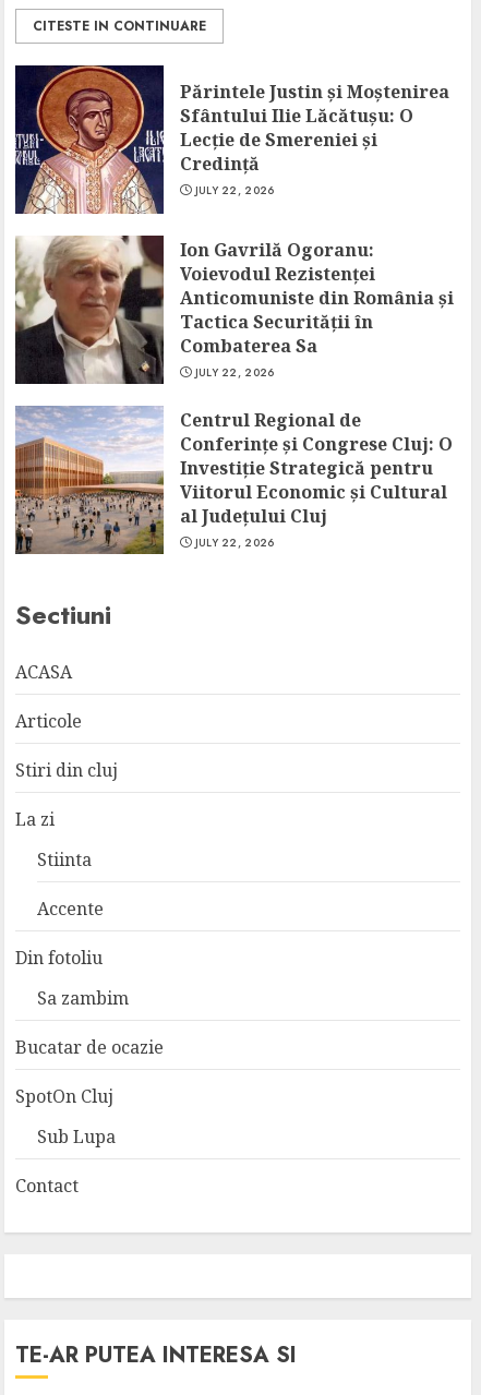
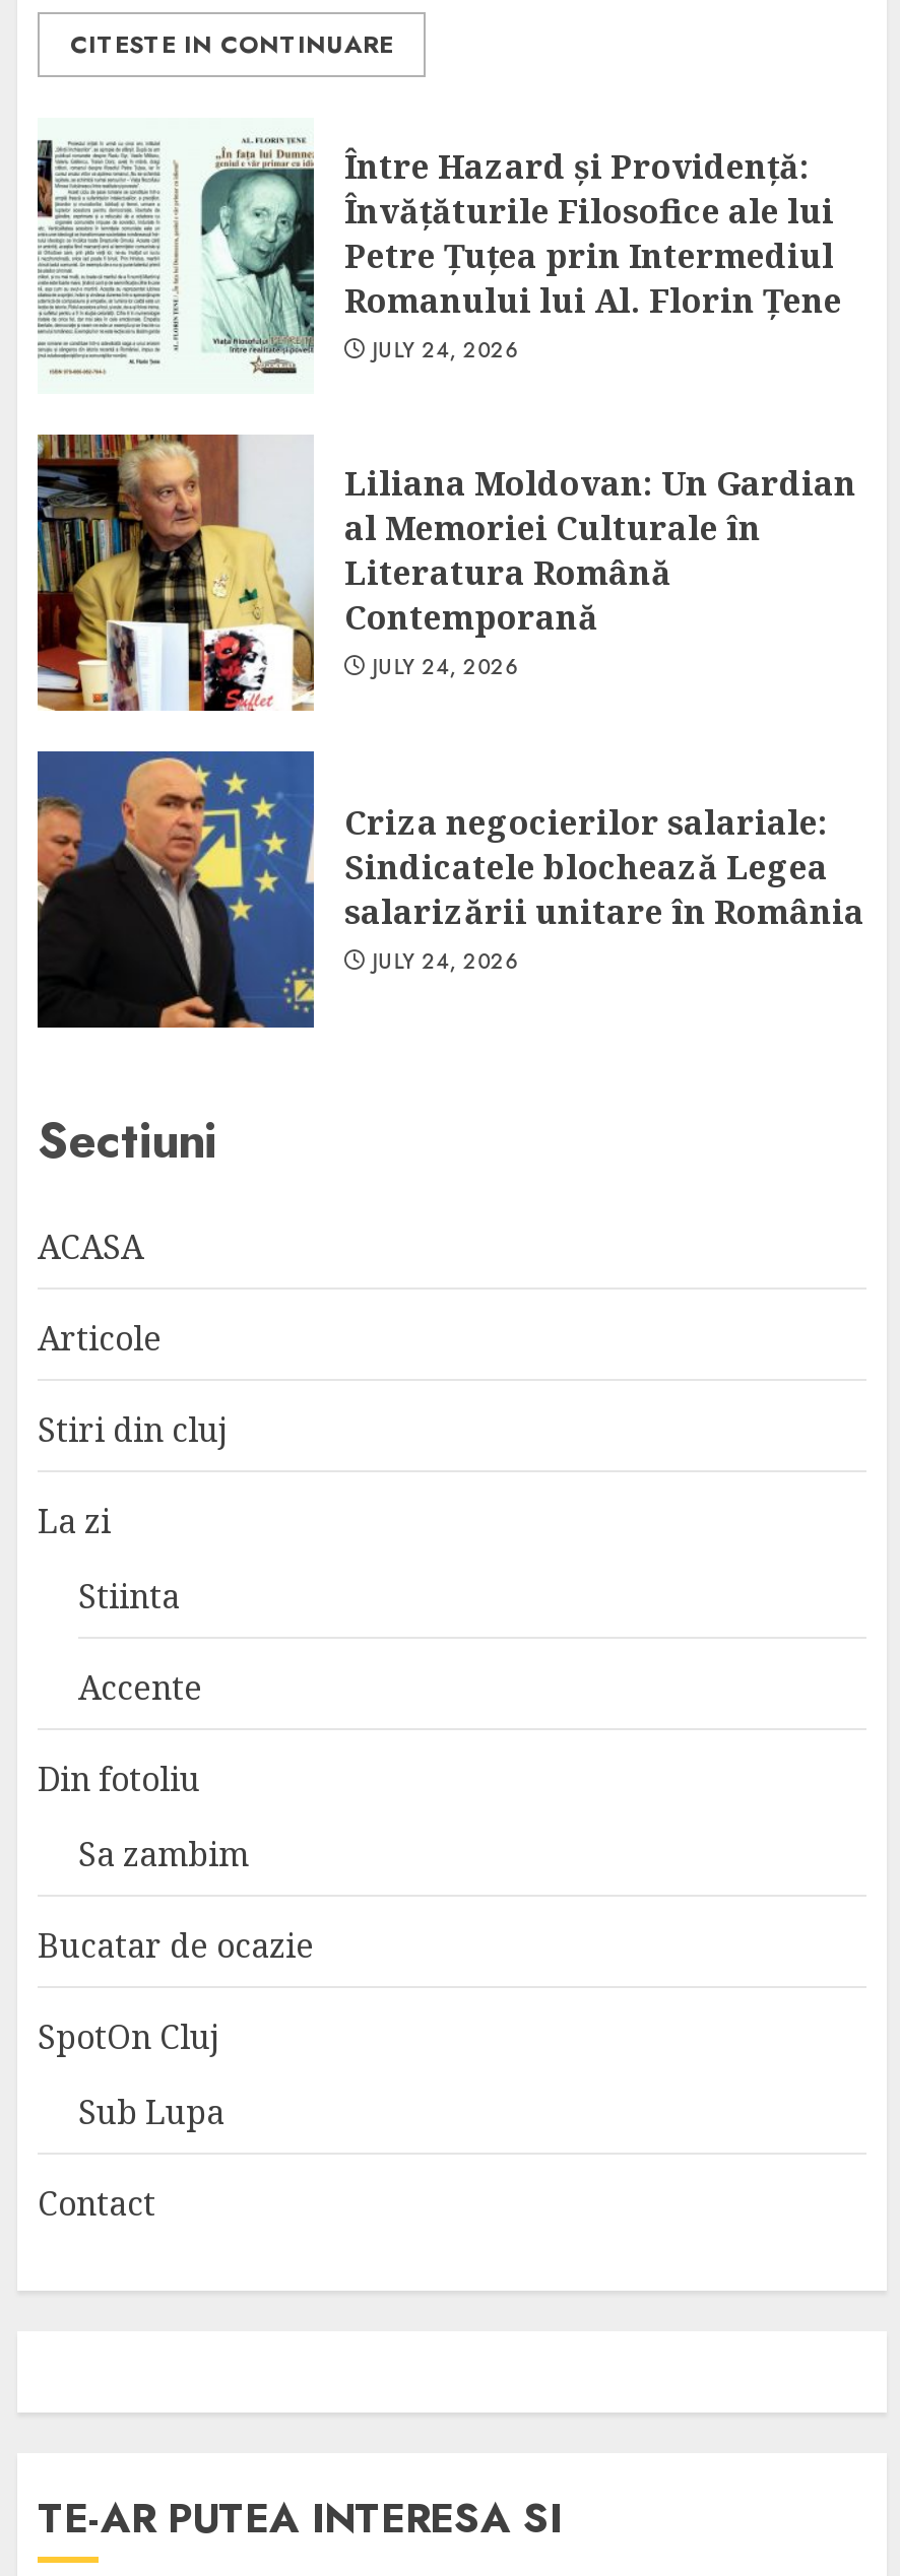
- [image]
- Părintele Justin și Moștenirea
- Sfântului Ilie Lăcătușu: O
- Lecție de Smereniei și
- Credință
- JULY 22, 2026
+ [image]
+ Între Hazard și Providență:
+ Învățăturile Filosofice ale lui
+ Petre Țuțea prin Intermediul
+ Romanului lui Al. Florin Țene
+ JULY 24, 2026

- [image]
- Ion Gavrilă Ogoranu:
- Voievodul Rezistenței
- Anticomuniste din România și
- Tactica Securității în
- Combaterea Sa
- JULY 22, 2026
+ [image]
+ Liliana Moldovan: Un Gardian
+ al Memoriei Culturale în
+ Literatura Română
+ Contemporană
+ JULY 24, 2026

- [image]
- Centrul Regional de
- Conferințe și Congrese Cluj: O
- Investiție Strategică pentru
- Viitorul Economic și Cultural
- al Județului Cluj
- JULY 22, 2026
+ [image]
+ Criza negocierilor salariale:
+ Sindicatele blochează Legea
+ salarizării unitare în România
+ JULY 24, 2026
